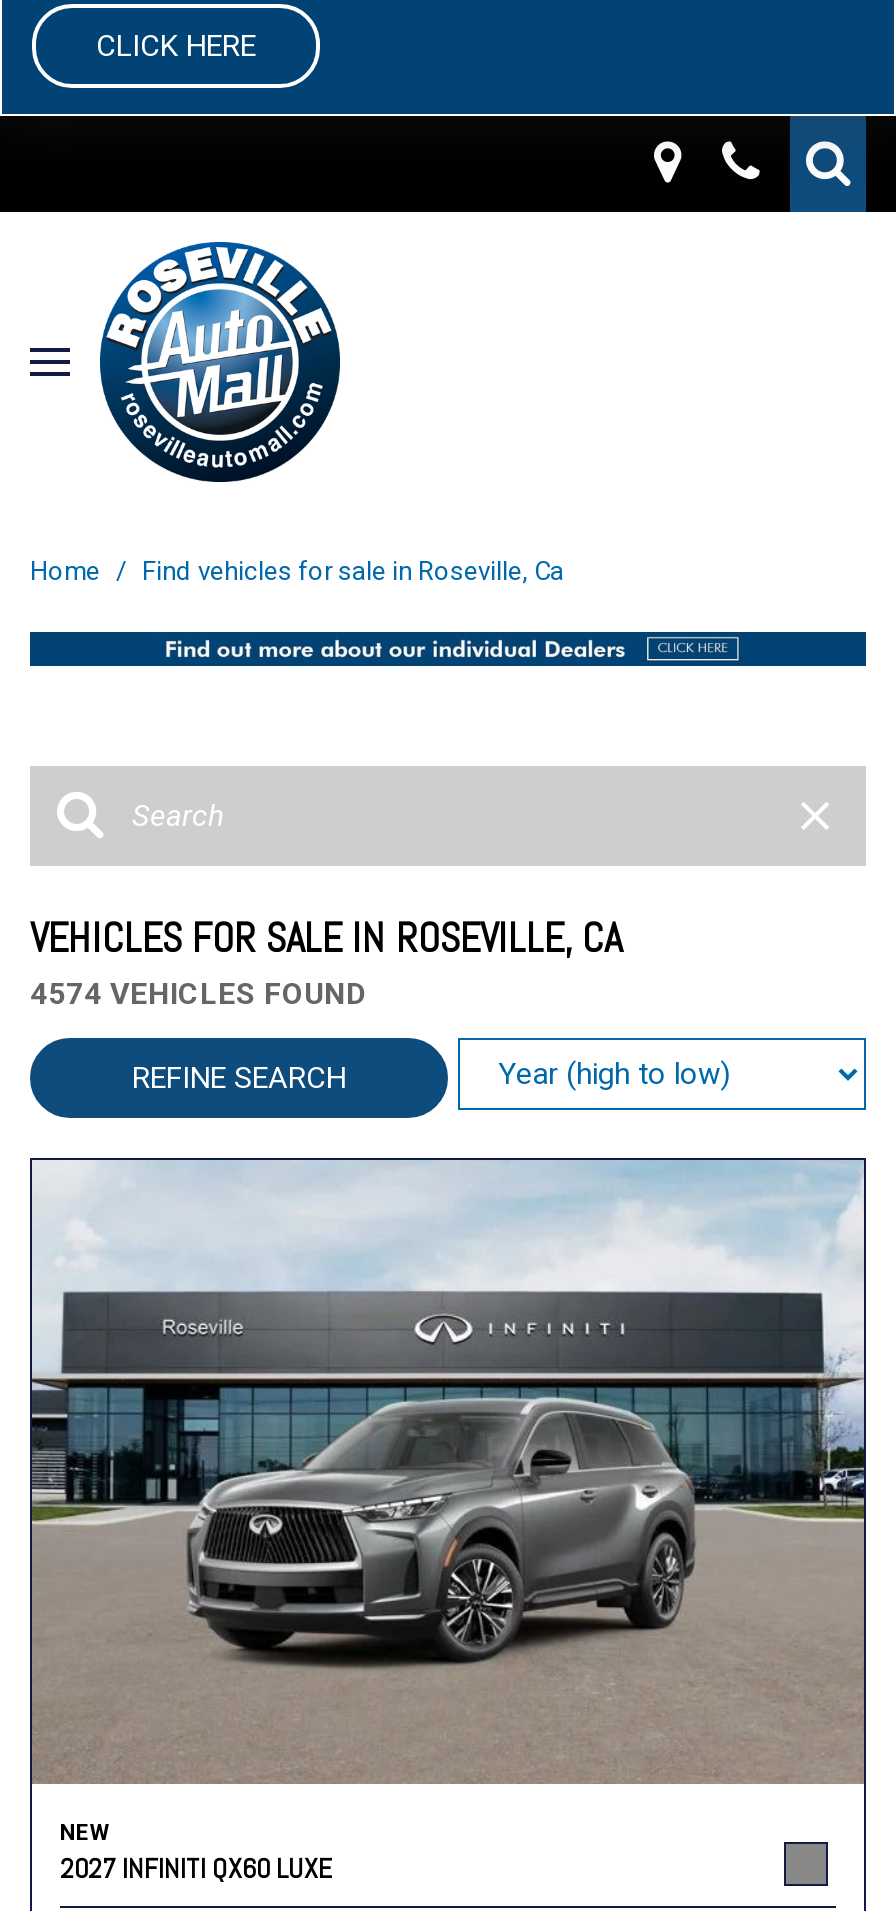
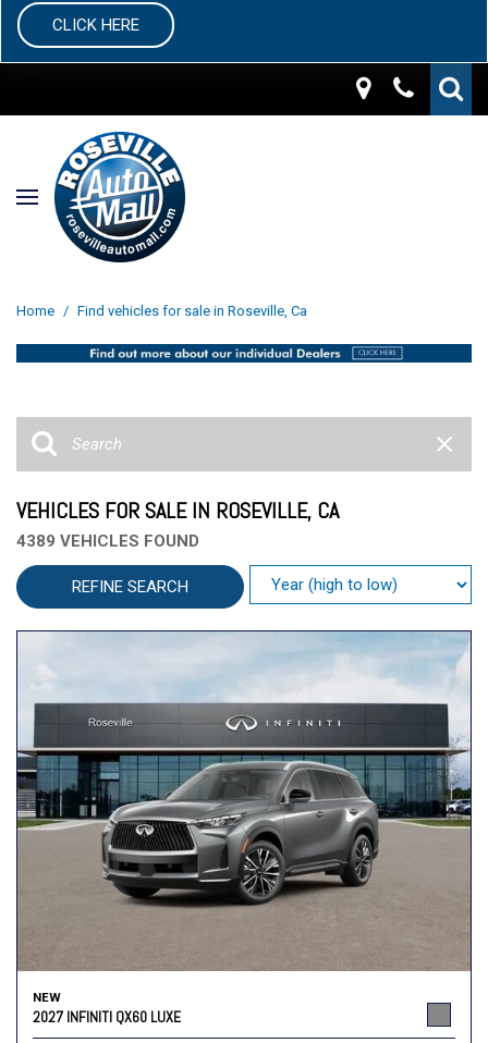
- 4574 VEHICLES FOUND
+ 4389 VEHICLES FOUND
